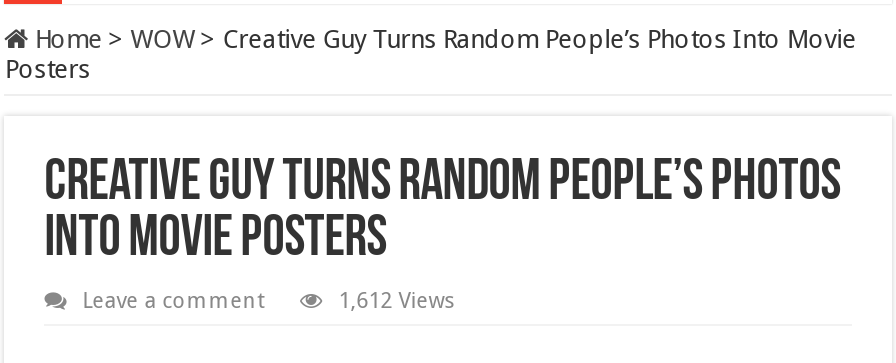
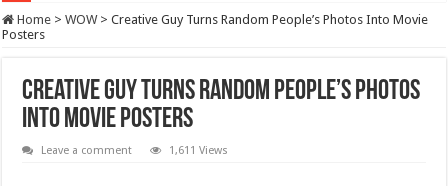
- 1,612 Views
+ 1,611 Views
